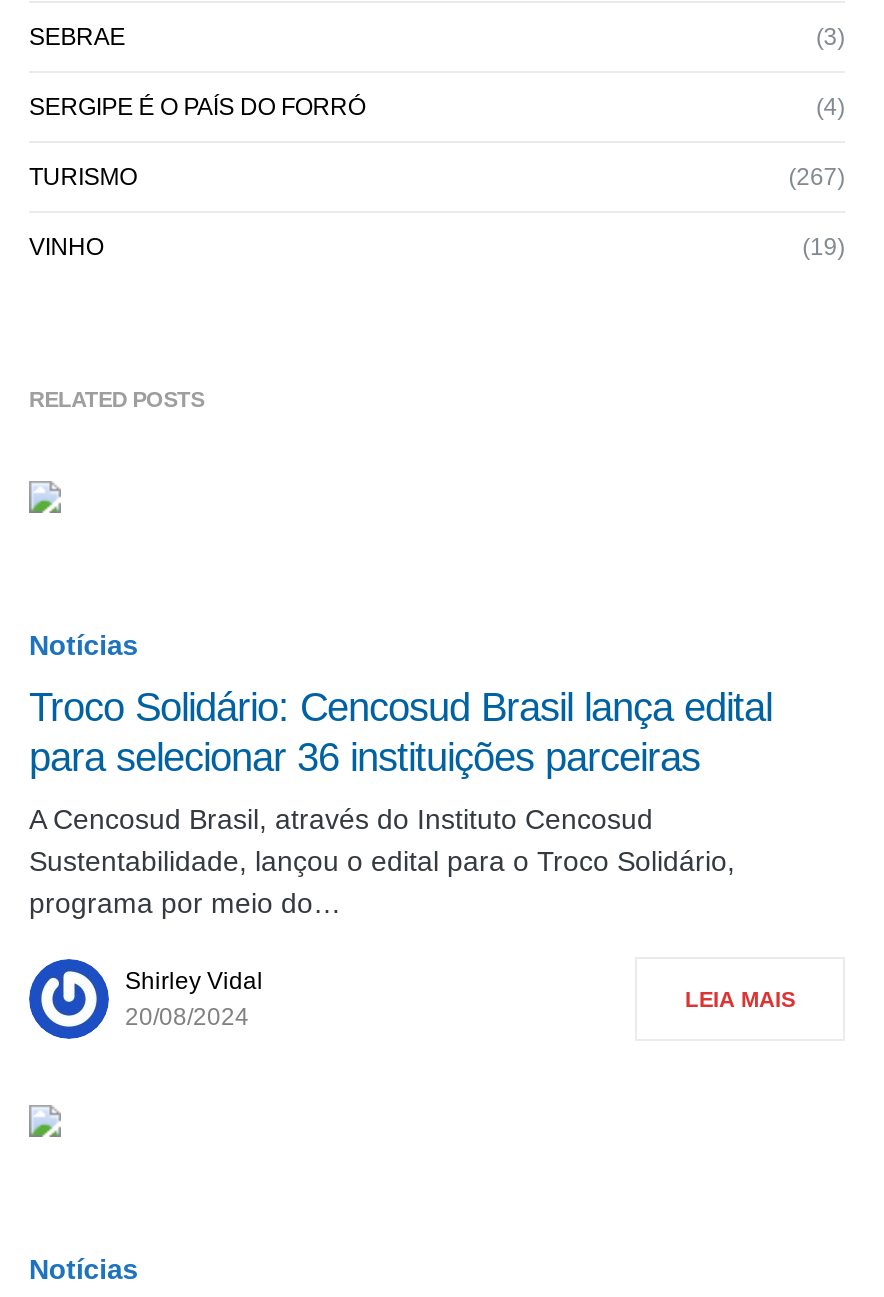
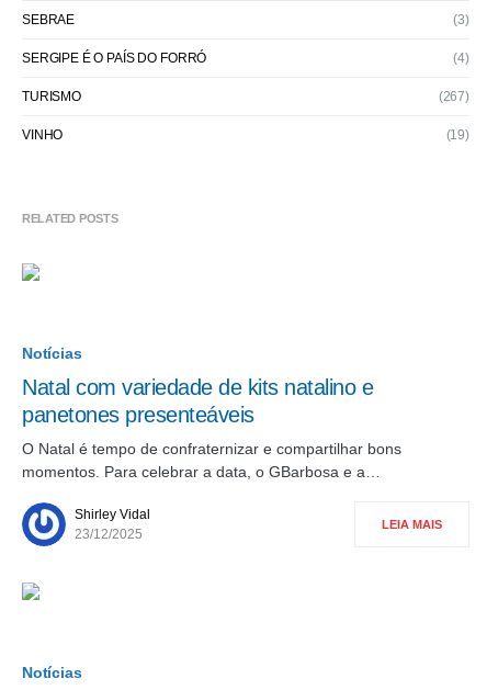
- Troco Solidário: Cencosud Brasil lança edital
- para selecionar 36 instituições parceiras
+ Natal com variedade de kits natalino e
+ panetones presenteáveis

- A Cencosud Brasil, através do Instituto Cencosud
- Sustentabilidade, lançou o edital para o Troco Solidário,
- programa por meio do…
+ O Natal é tempo de confraternizar e compartilhar bons
+ momentos. Para celebrar a data, o GBarbosa e a…

- 20/08/2024
+ 23/12/2025
